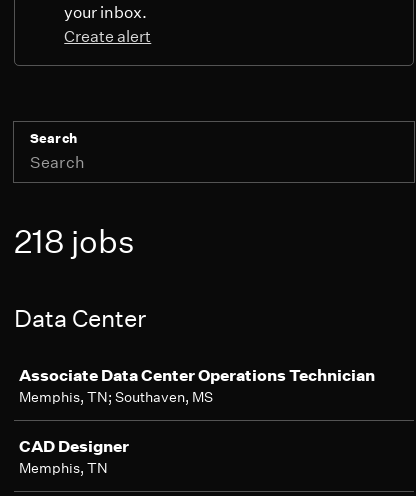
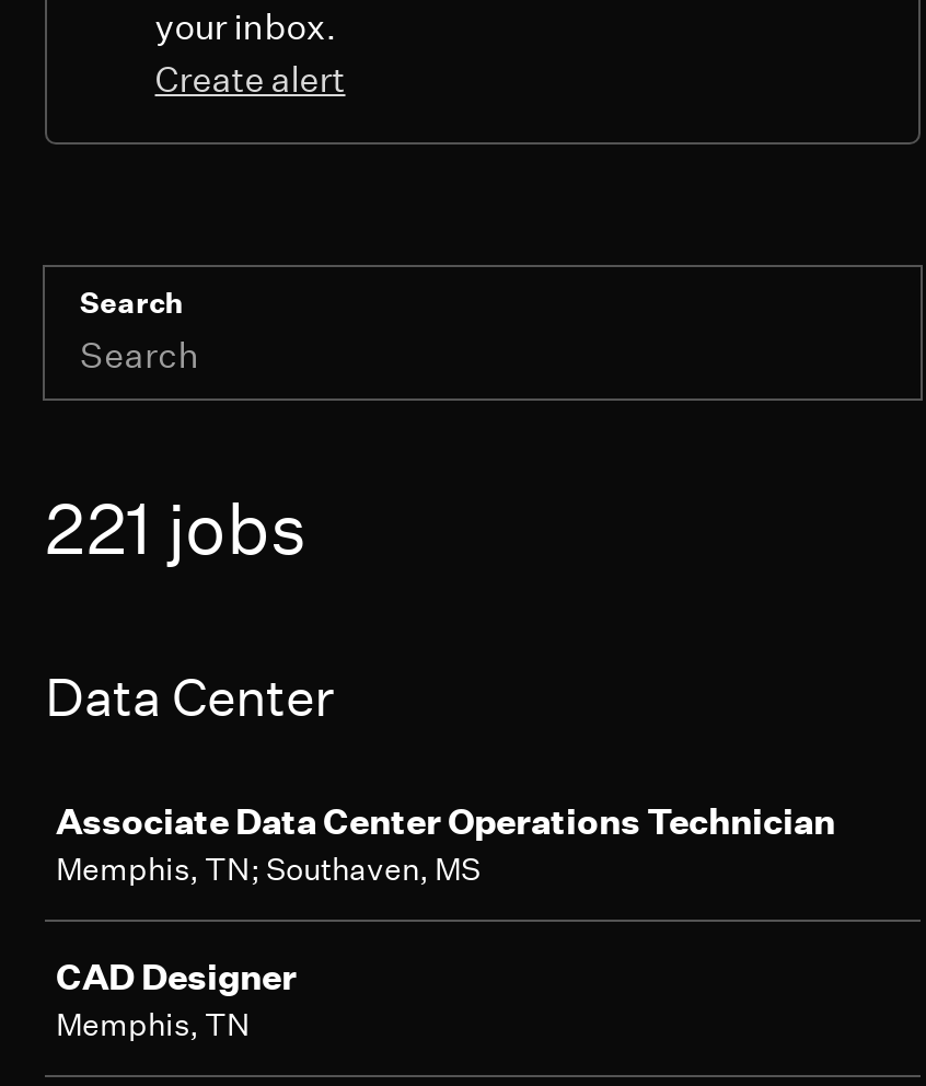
- 218 jobs
+ 221 jobs
